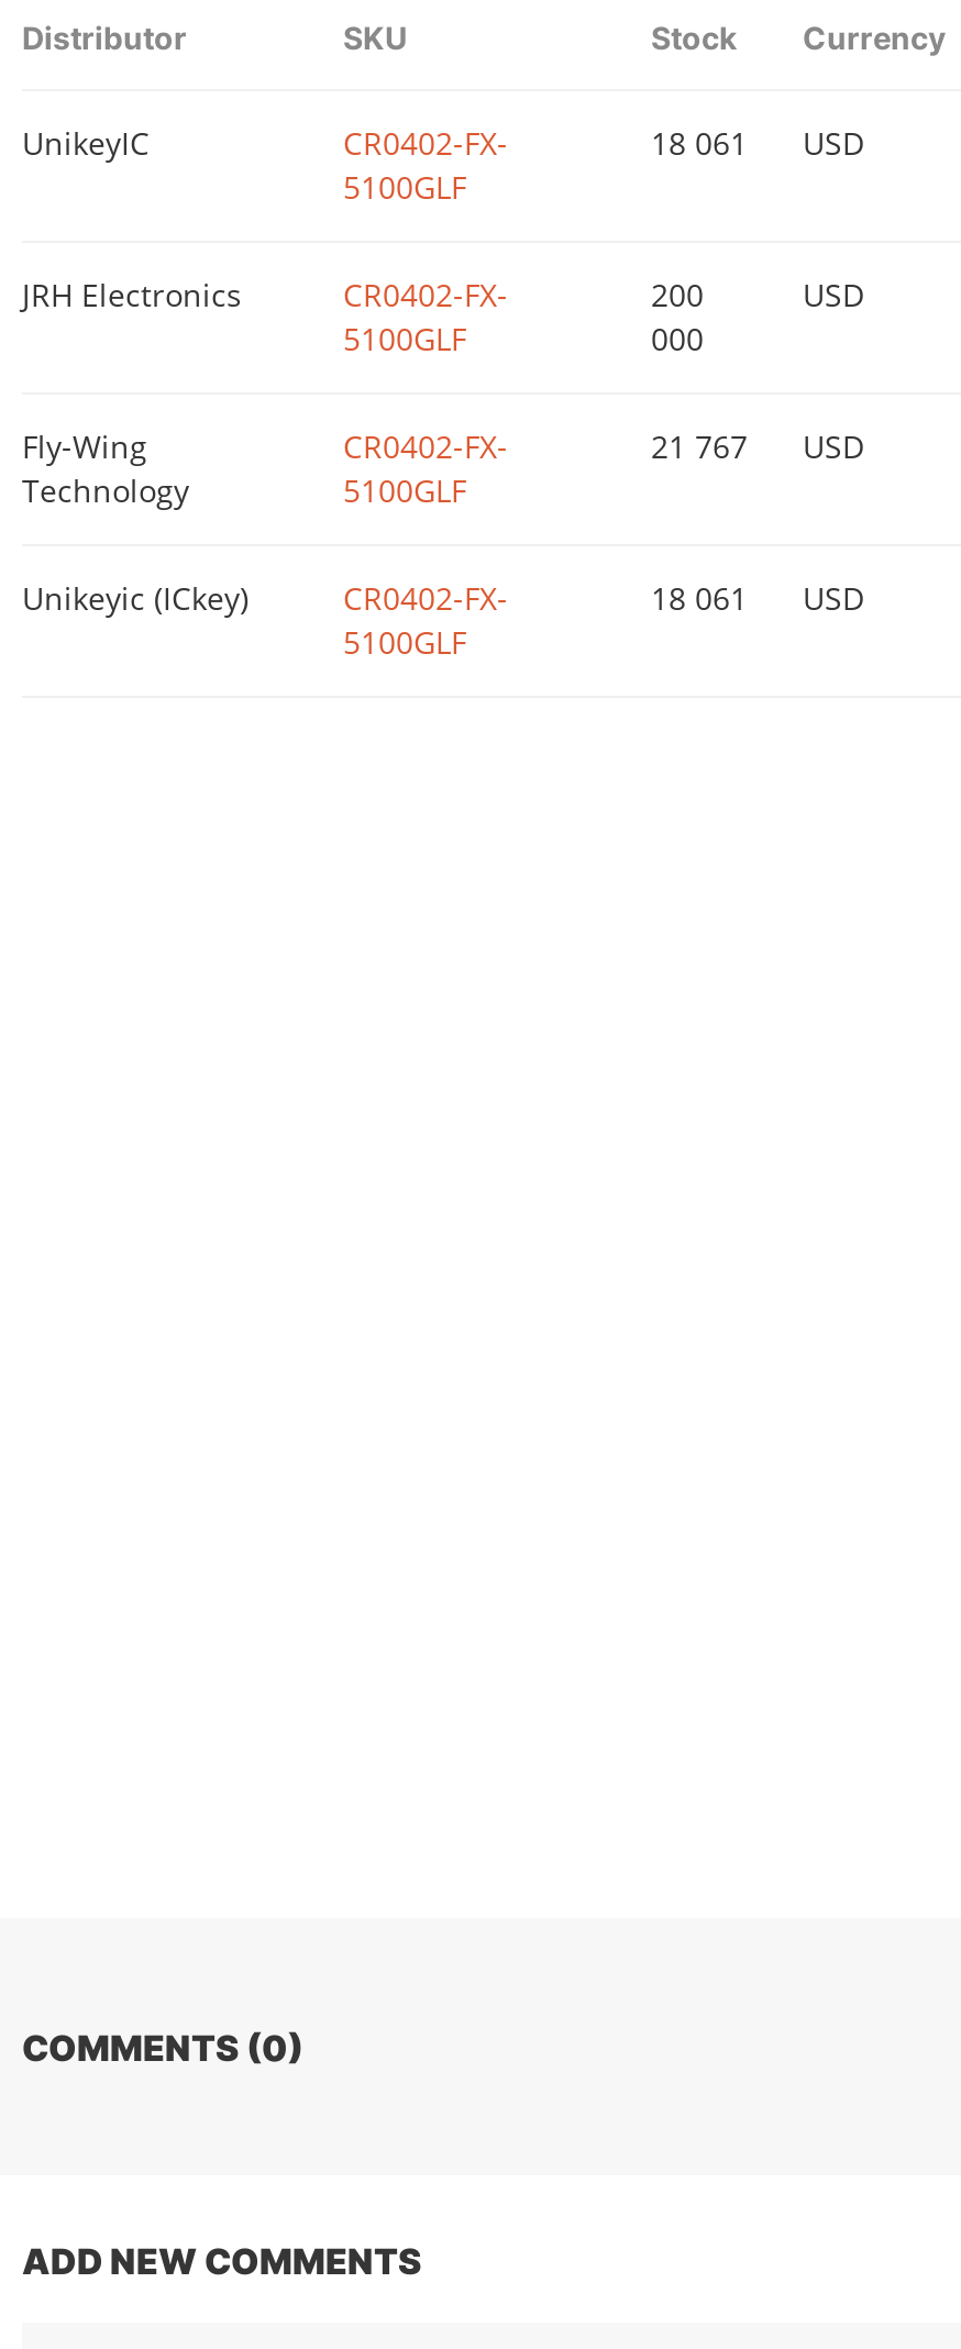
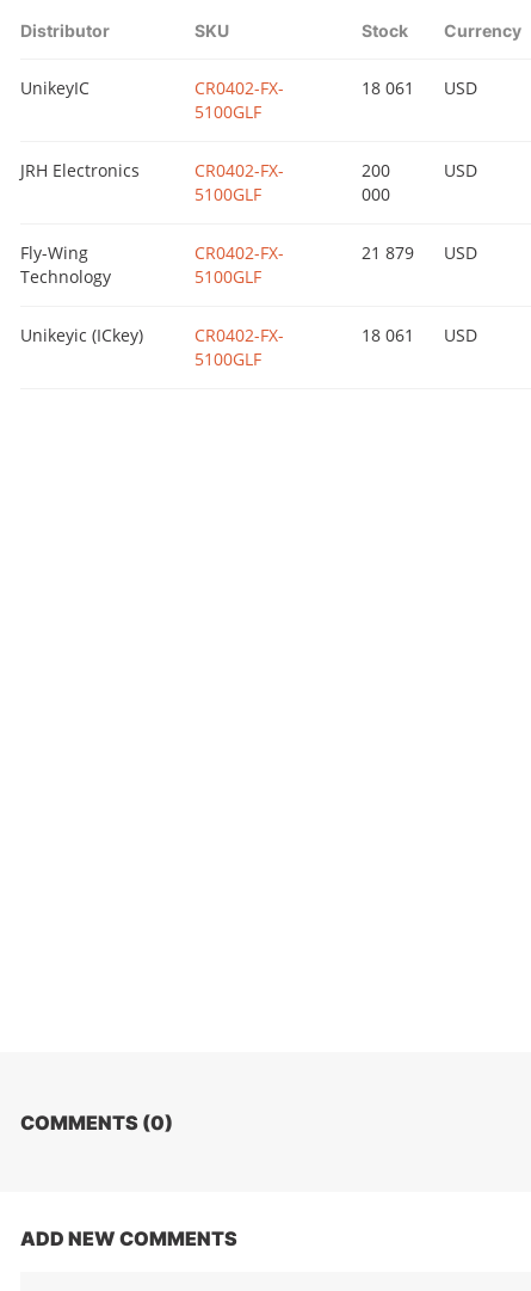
- 21 767 USD
+ 21 879 USD
